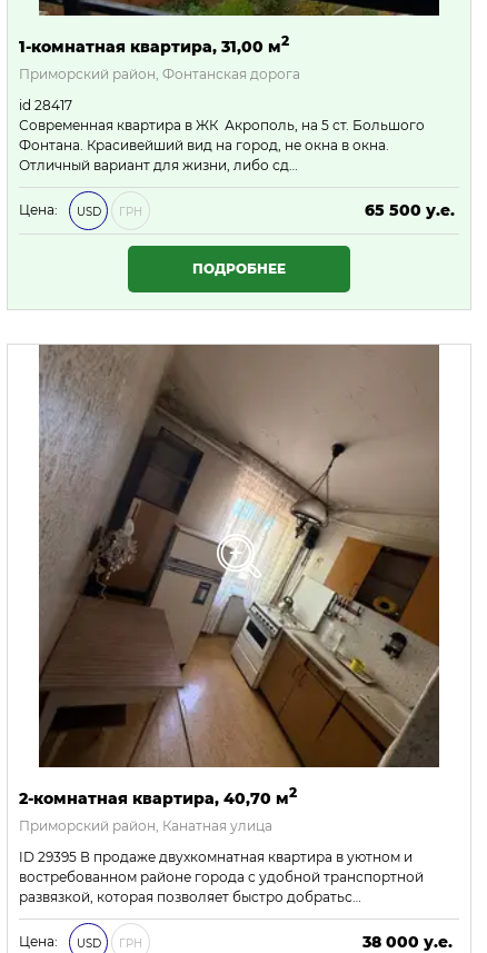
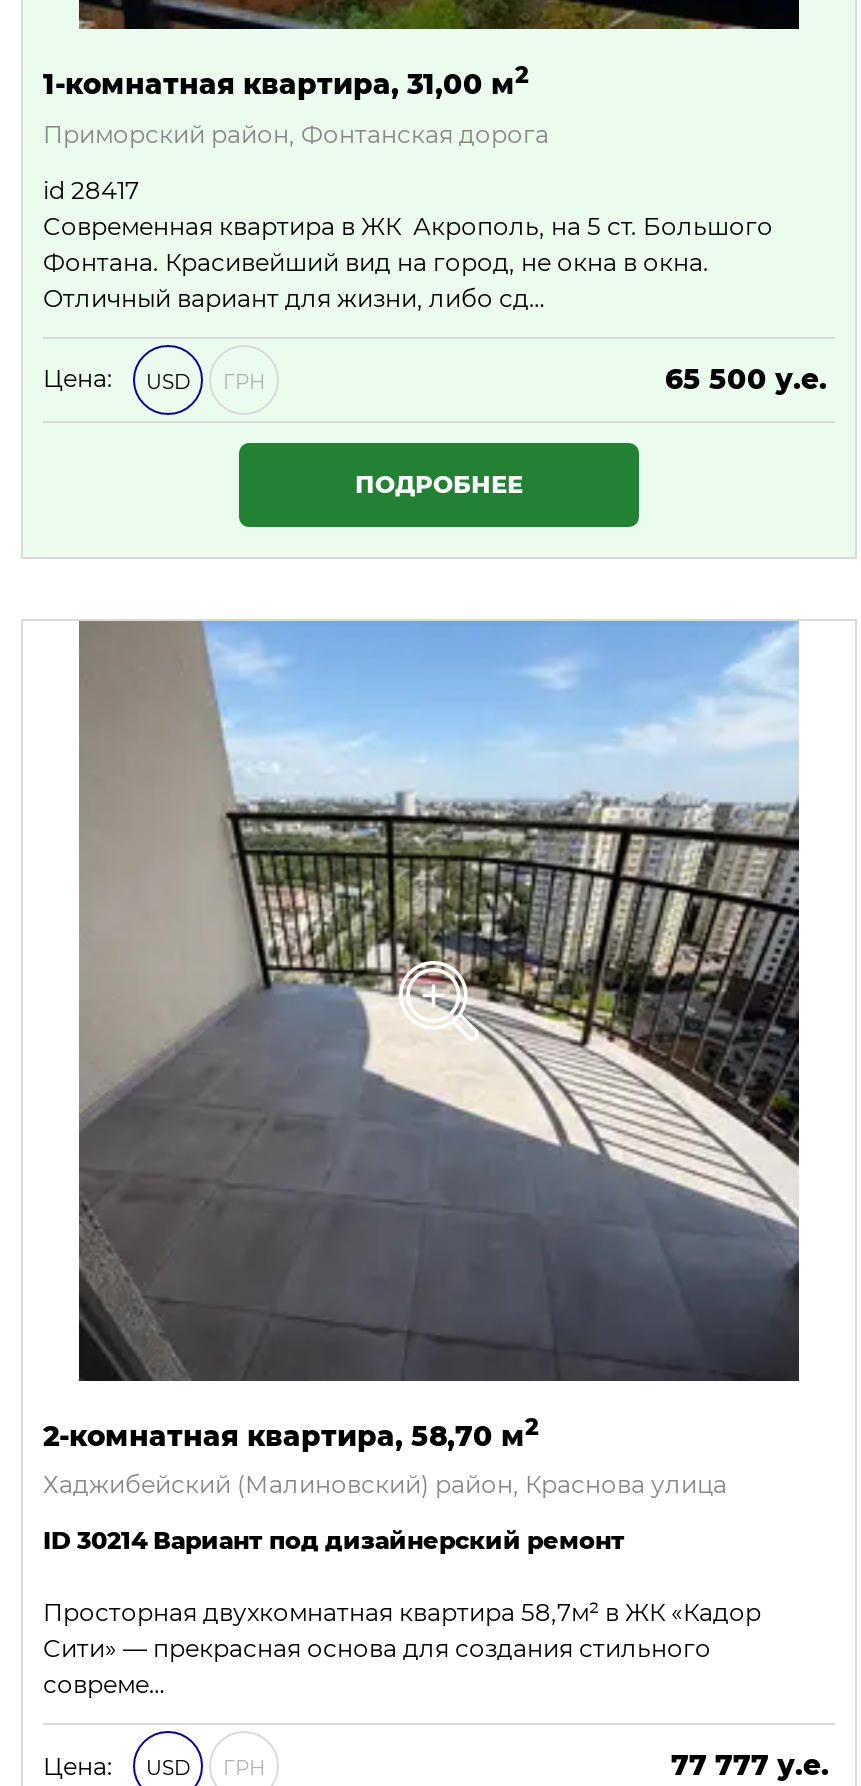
- [image]
- 2-комнатная квартира, 40,70 м2
- Приморский район, Канатная улица
- ID 29395 В продаже двухкомнатная квартира в уютном и
- востребованном районе города с удобной транспортной
- развязкой, которая позволяет быстро добратьс…
+ [image]
+ 2-комнатная квартира, 58,70 м2
+ Хаджибейский (Малиновский) район, Краснова улица
+ ID 30214 Вариант под дизайнерский ремонт
+ Просторная двухкомнатная квартира 58,7м² в ЖК «Кадор
+ Сити» — прекрасная основа для создания стильного
+ совреме…

- 38 000 у.е.
+ 77 777 у.е.
